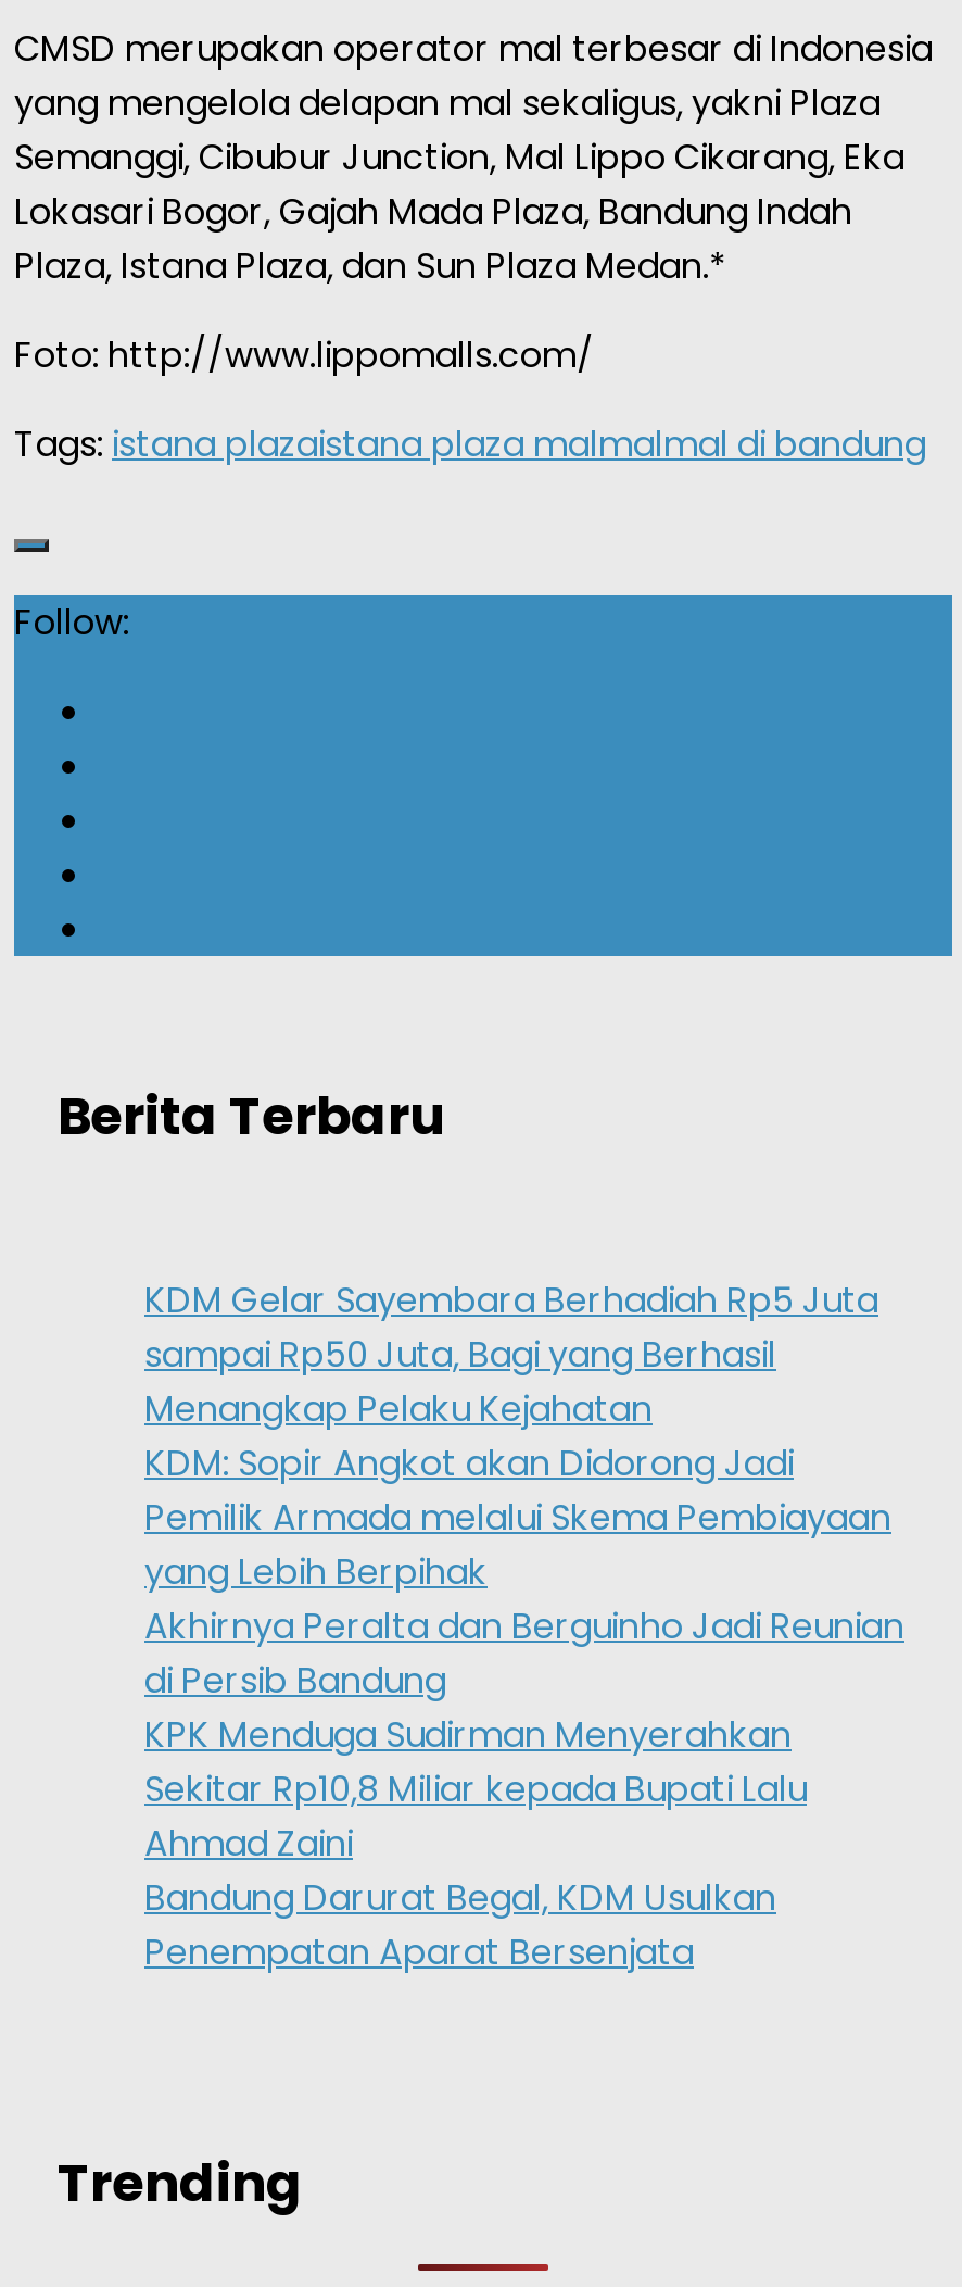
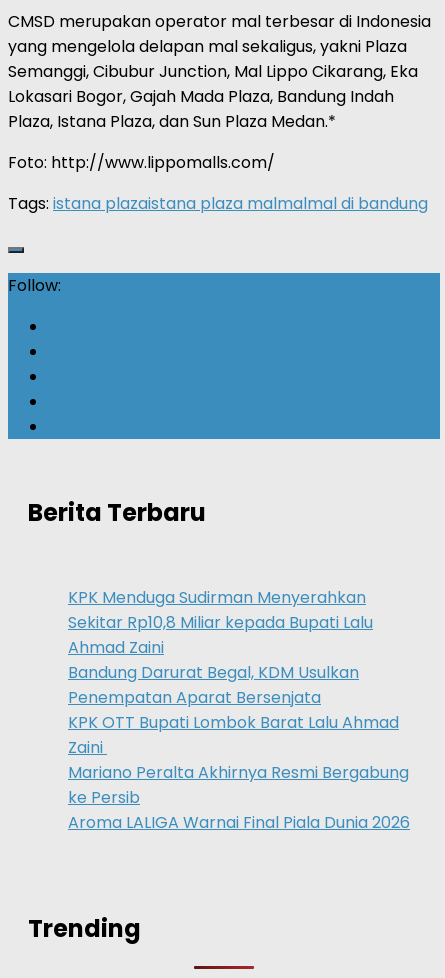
- KDM Gelar Sayembara Berhadiah Rp5 Juta
- sampai Rp50 Juta, Bagi yang Berhasil
- Menangkap Pelaku Kejahatan
- KDM: Sopir Angkot akan Didorong Jadi
- Pemilik Armada melalui Skema Pembiayaan
- yang Lebih Berpihak
- Akhirnya Peralta dan Berguinho Jadi Reunian
- di Persib Bandung

moved up: KPK Menduga Sudirman Menyerahkan | Sekitar Rp10,8 Miliar kepada Bupati Lalu | Ahmad Zaini | Bandung Darurat Begal, KDM Usulkan | Penempatan Aparat Bersenjata

+ KPK OTT Bupati Lombok Barat Lalu Ahmad
+ Zaini
+ Mariano Peralta Akhirnya Resmi Bergabung
+ ke Persib
+ Aroma LALIGA Warnai Final Piala Dunia 2026
